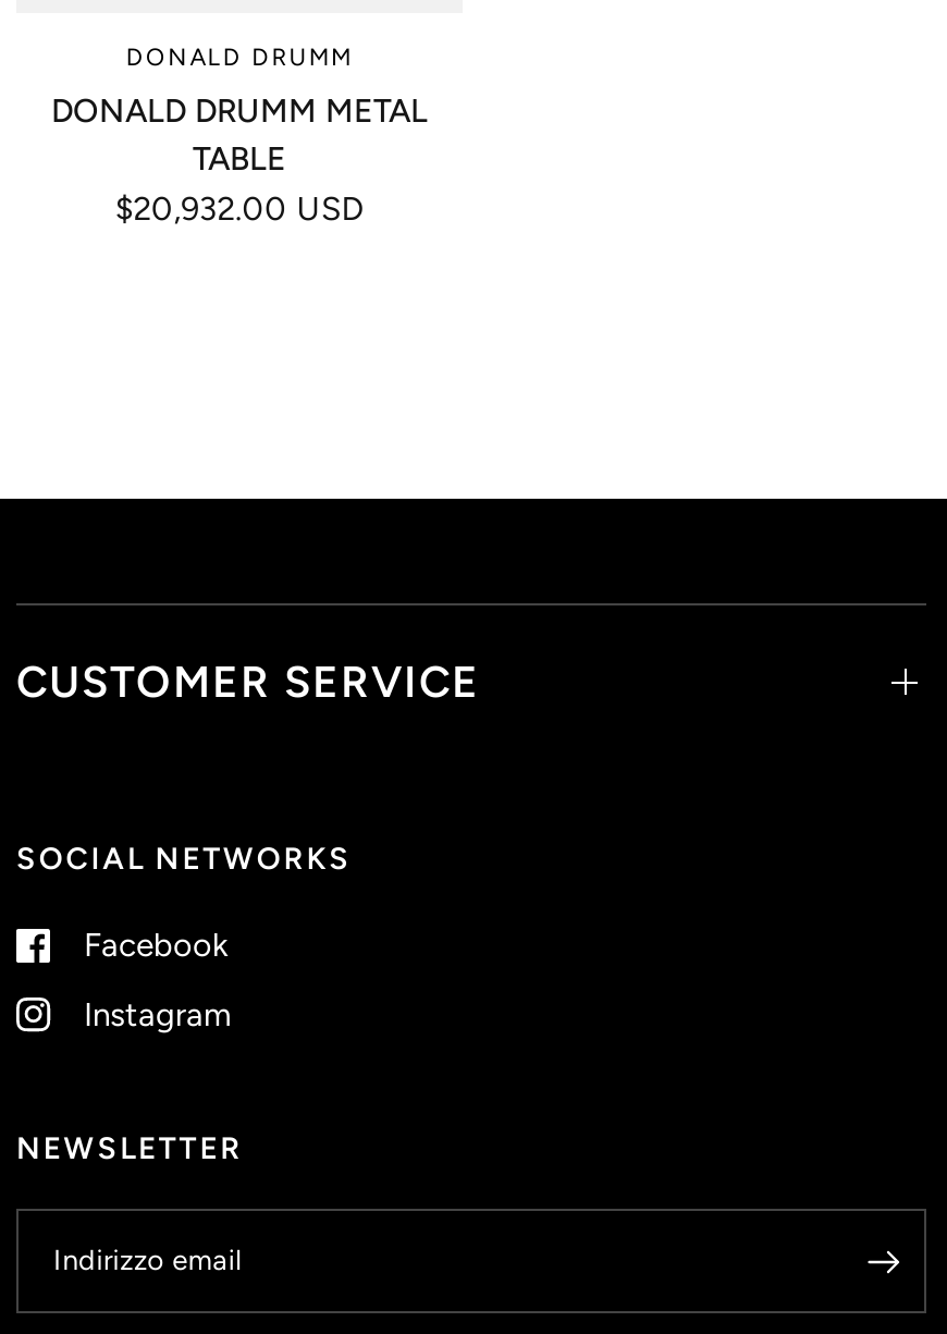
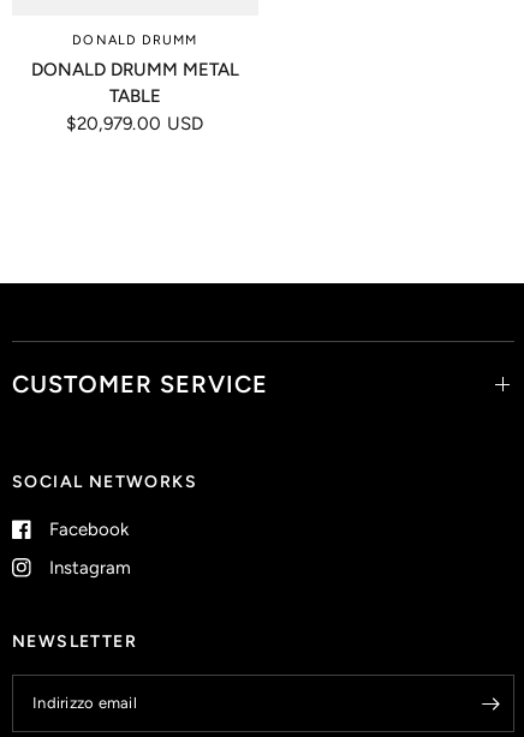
- $20,932.00 USD
+ $20,979.00 USD
